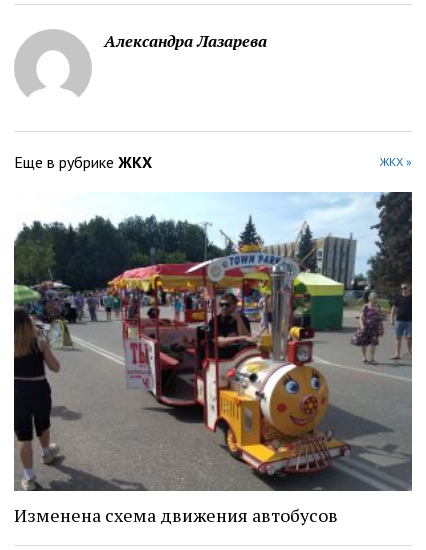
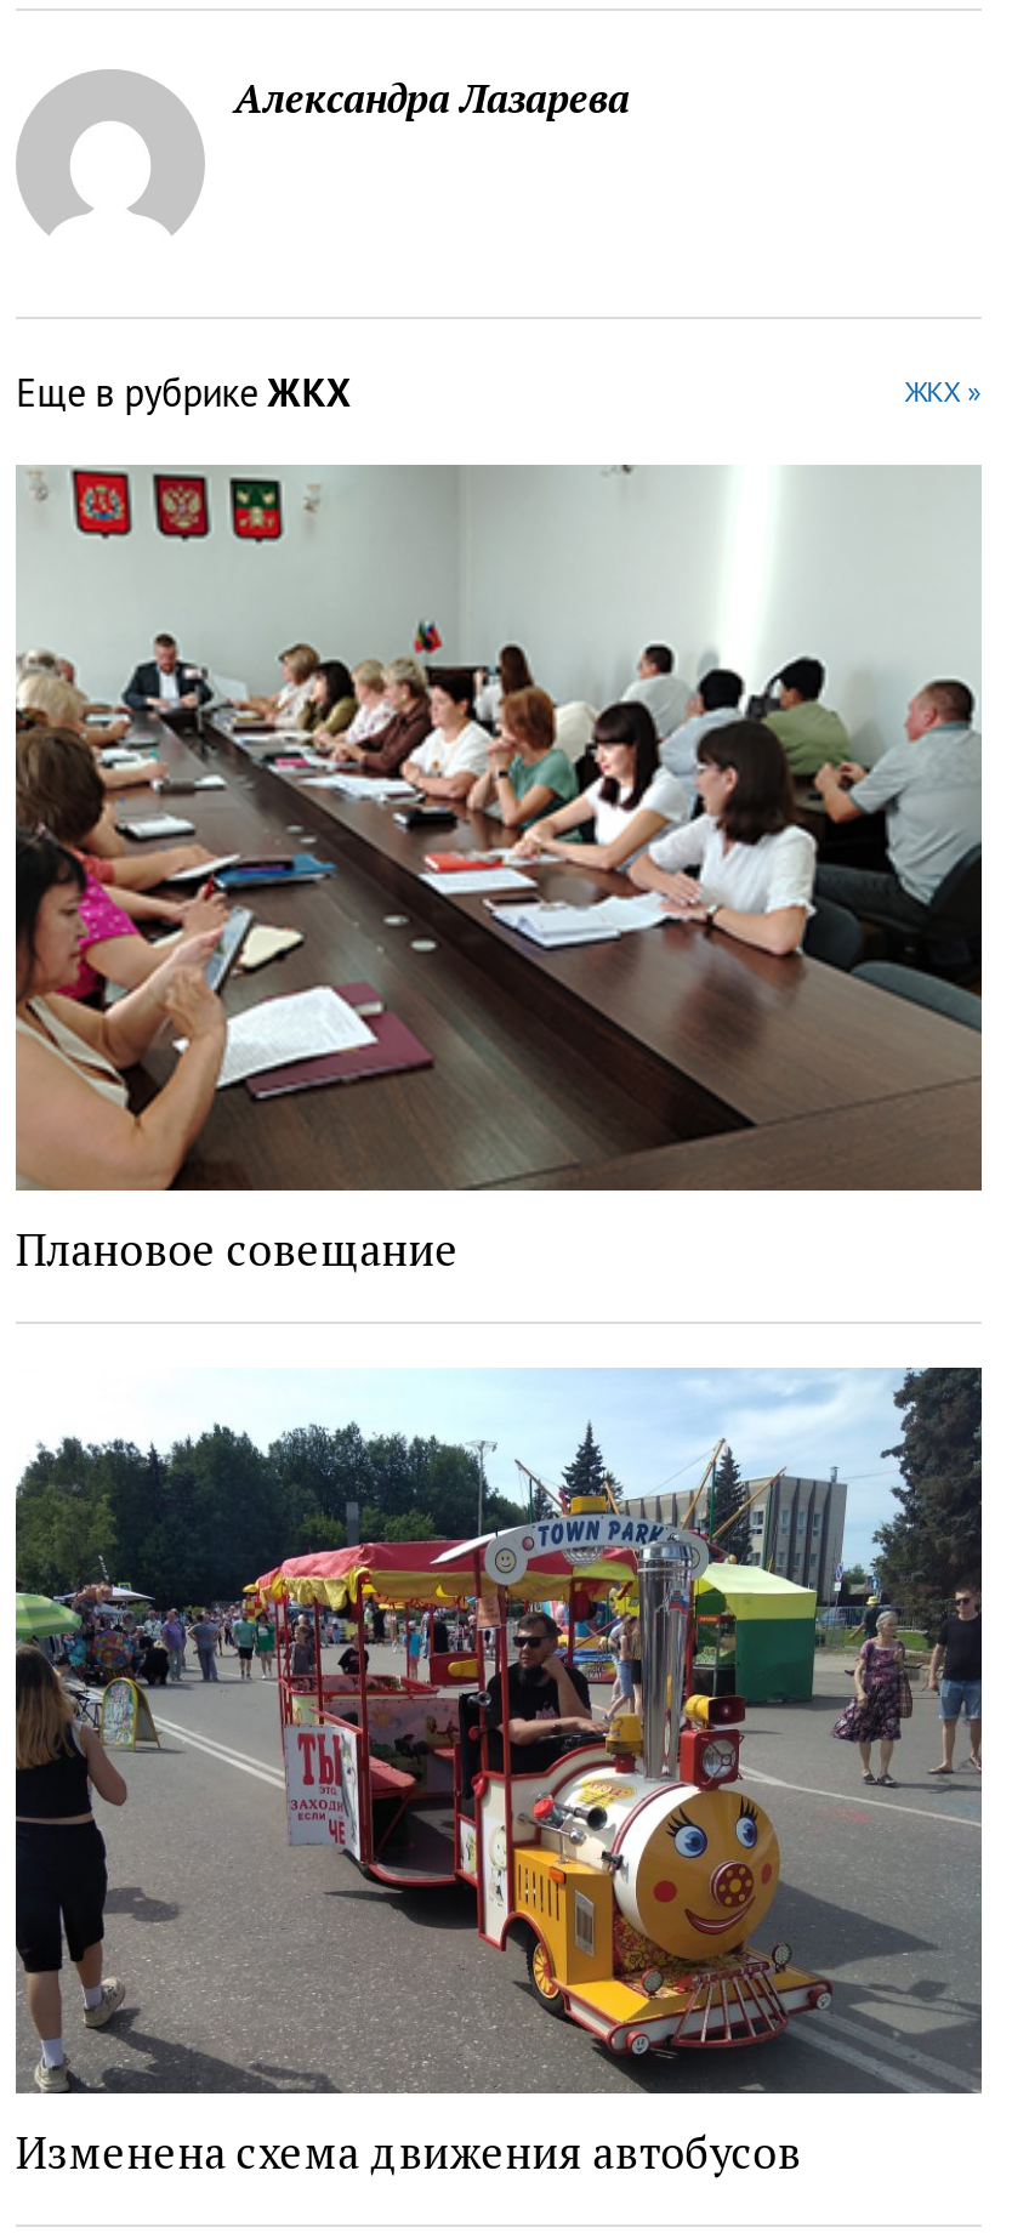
+ [image]
+ Плановое совещание
